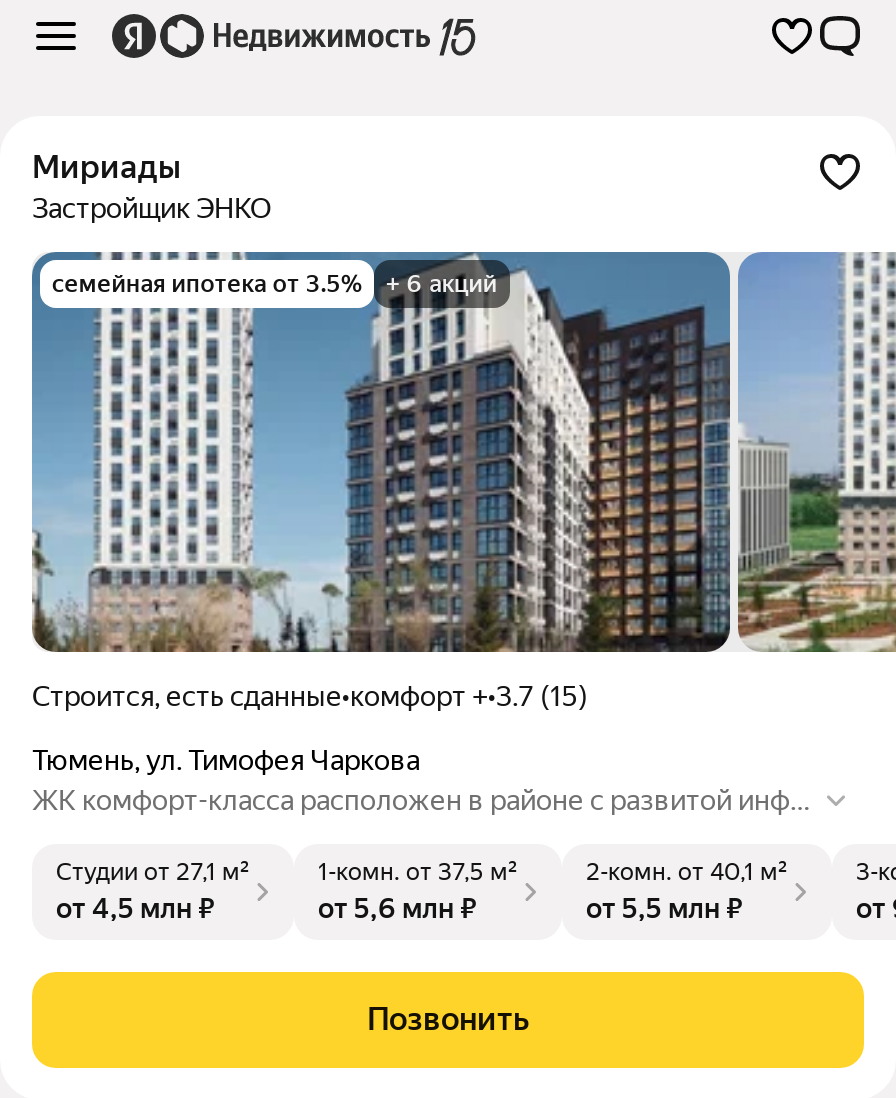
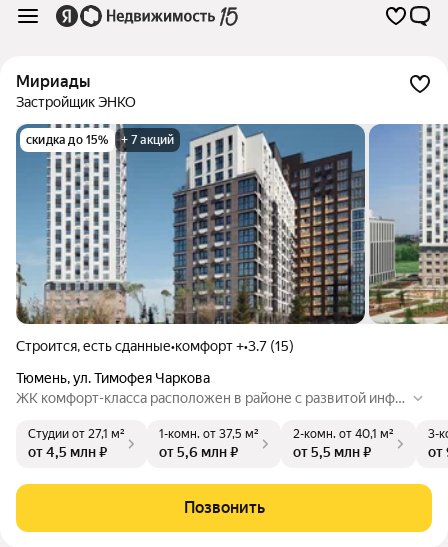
- семейная ипотека от 3.5%
- + 6 акций
+ скидка до 15%
+ + 7 акций
